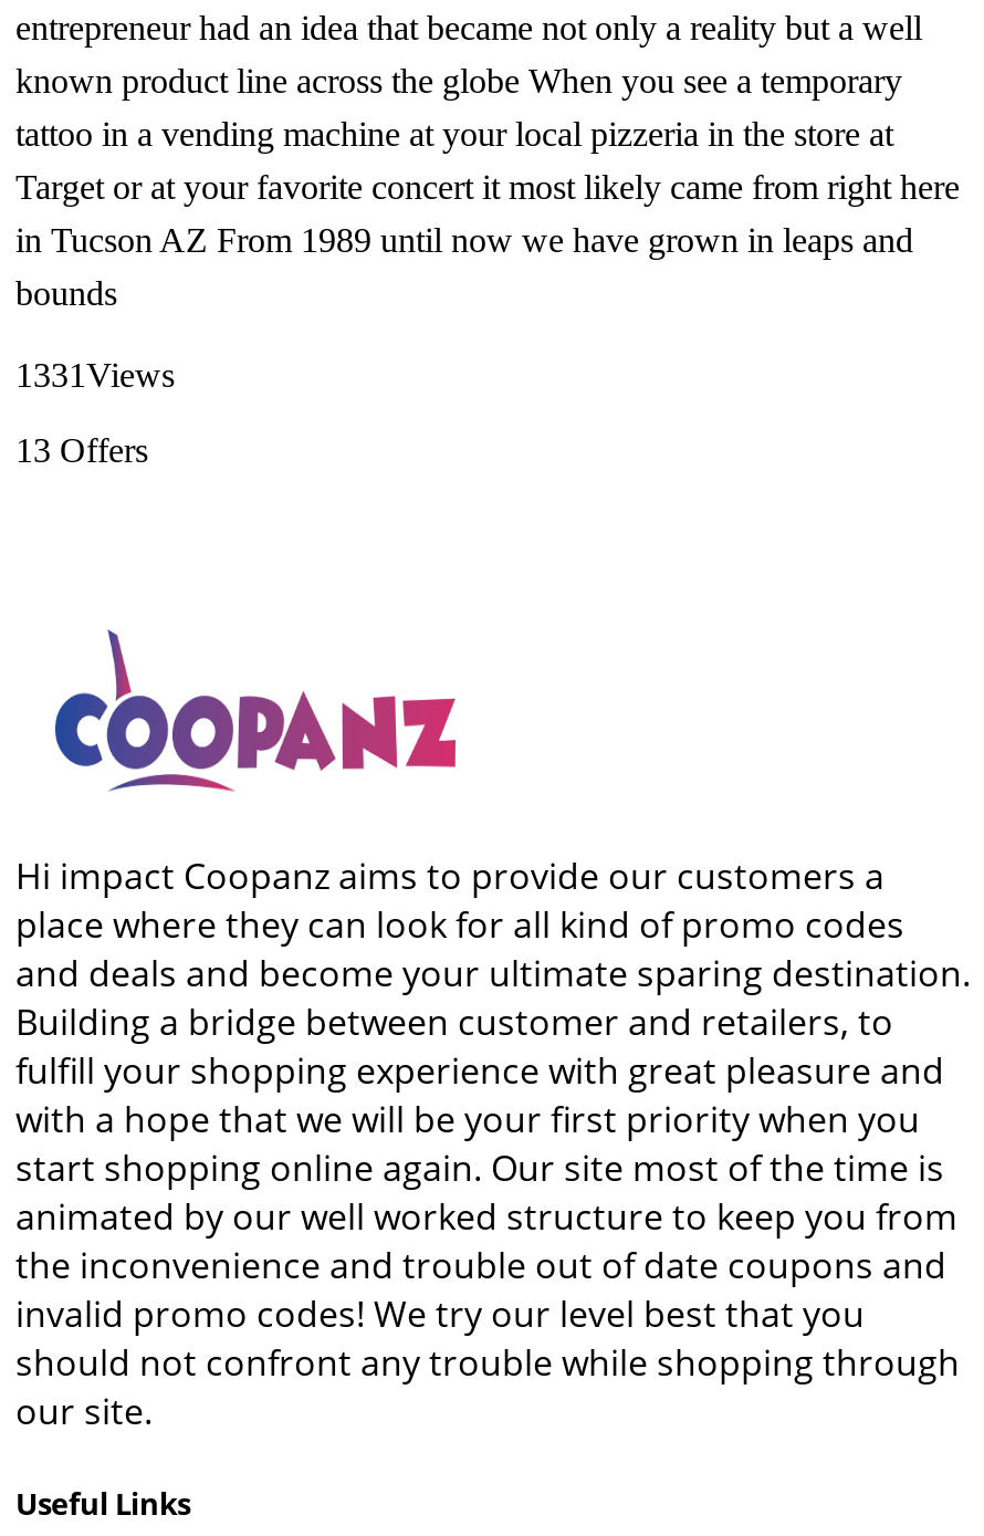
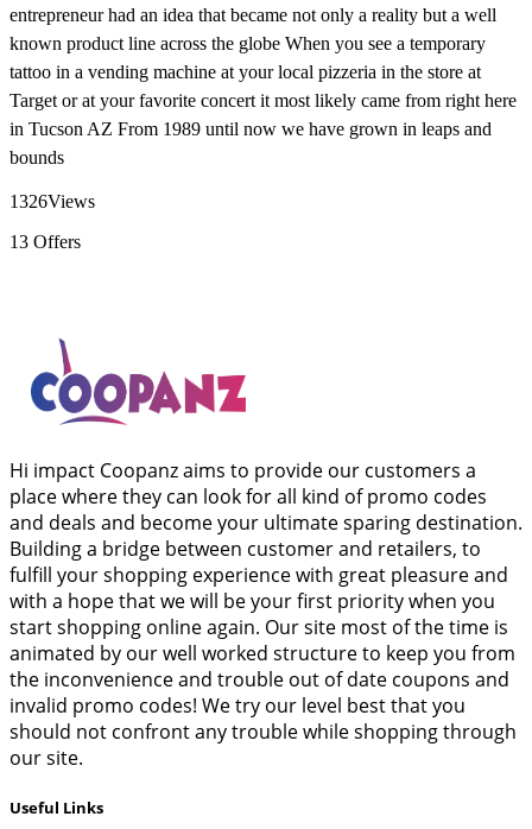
- 1331 Views
+ 1326 Views
